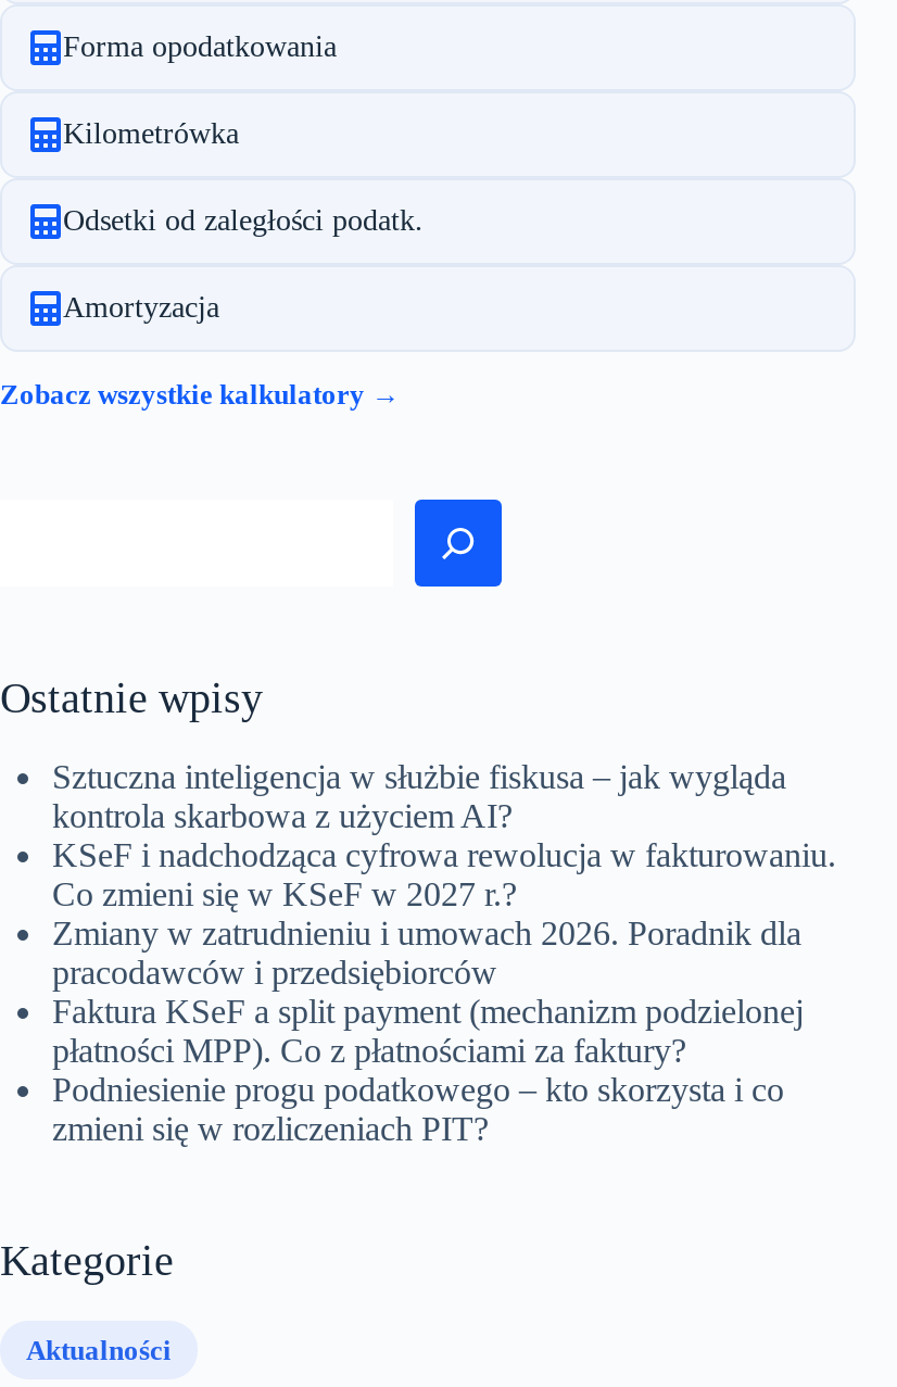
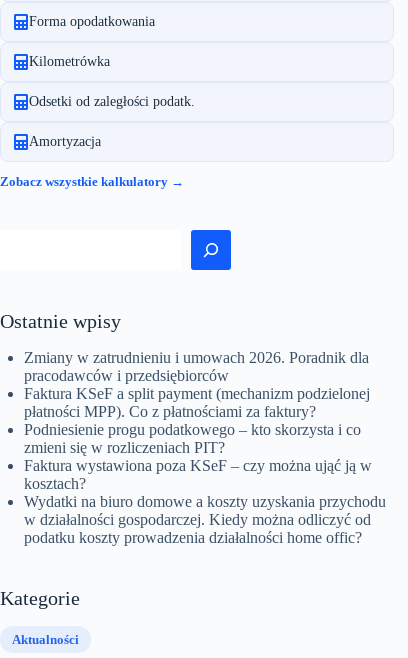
- Sztuczna inteligencja w służbie fiskusa – jak wygląda
- kontrola skarbowa z użyciem AI?
- KSeF i nadchodząca cyfrowa rewolucja w fakturowaniu.
- Co zmieni się w KSeF w 2027 r.?

moved up: Zmiany w zatrudnieniu i umowach 2026. Poradnik dla | pracodawców i przedsiębiorców | Faktura KSeF a split payment (mechanizm podzielonej | płatności MPP). Co z płatnościami za faktury? | Podniesienie progu podatkowego – kto skorzysta i co | zmieni się w rozliczeniach PIT?

+ Faktura wystawiona poza KSeF – czy można ująć ją w
+ kosztach?
+ Wydatki na biuro domowe a koszty uzyskania przychodu
+ w działalności gospodarczej. Kiedy można odliczyć od
+ podatku koszty prowadzenia działalności home offic?
